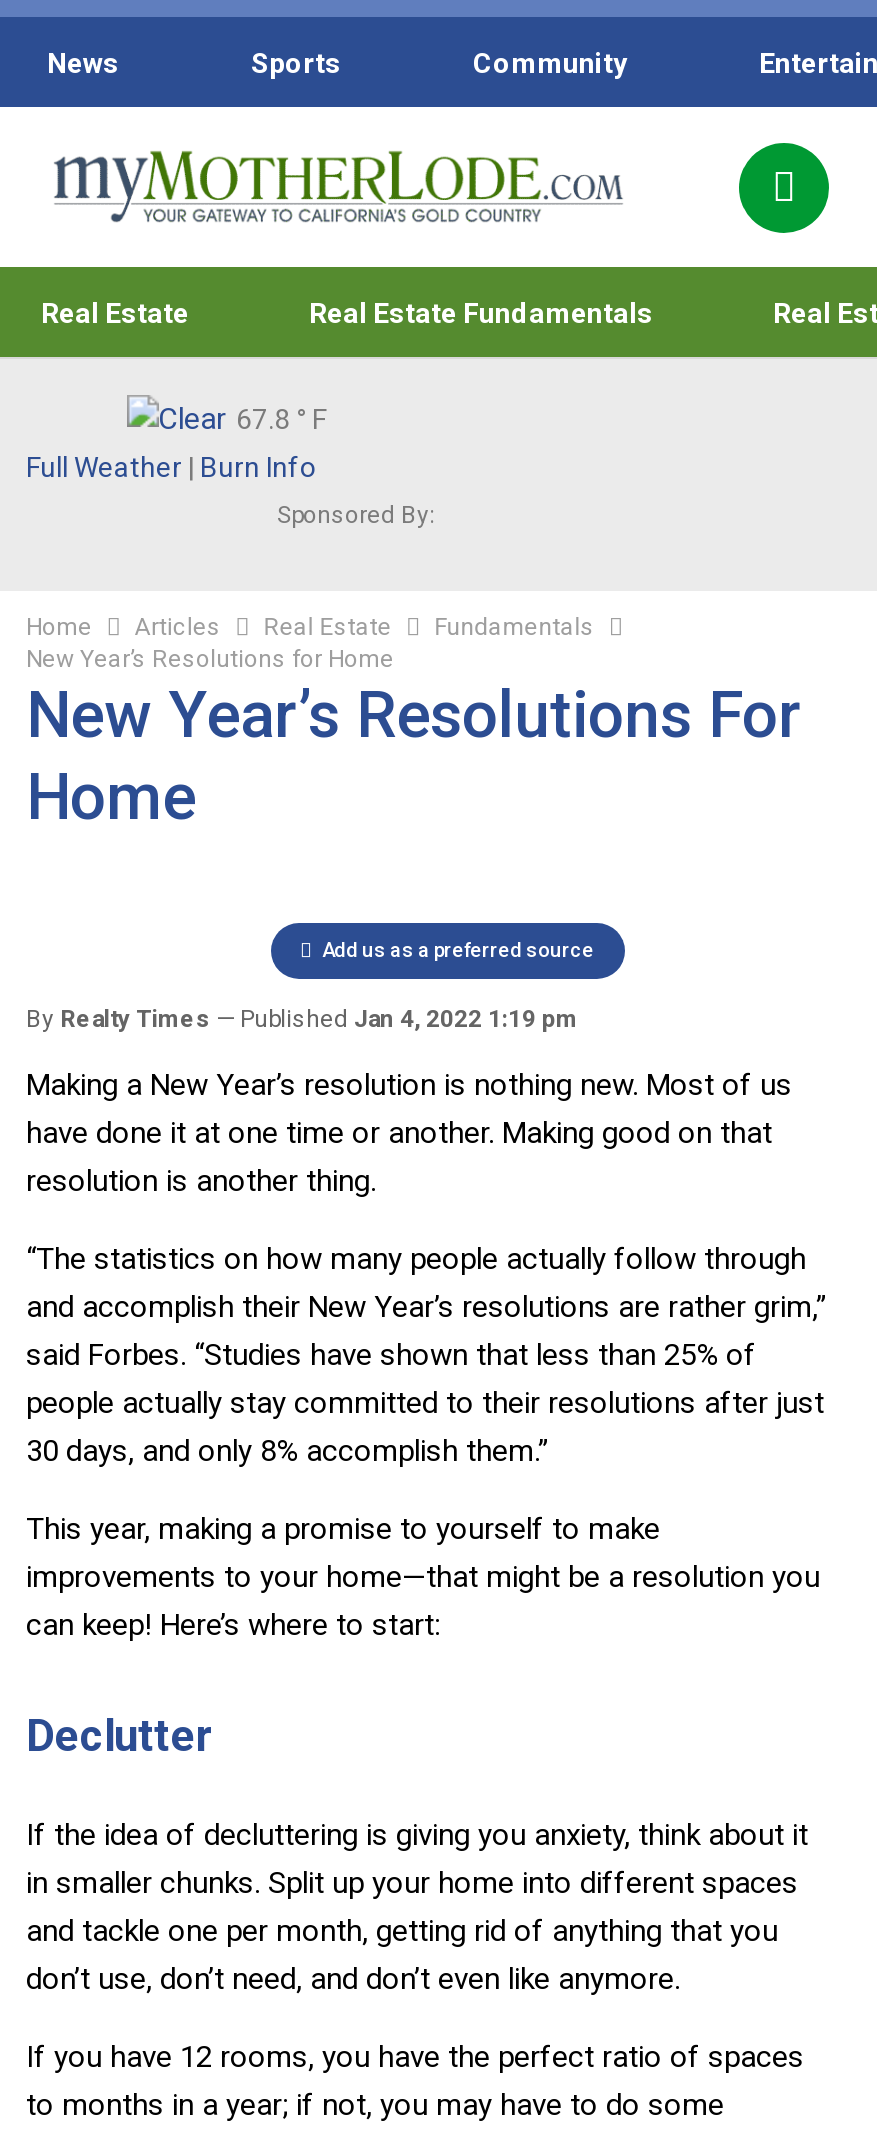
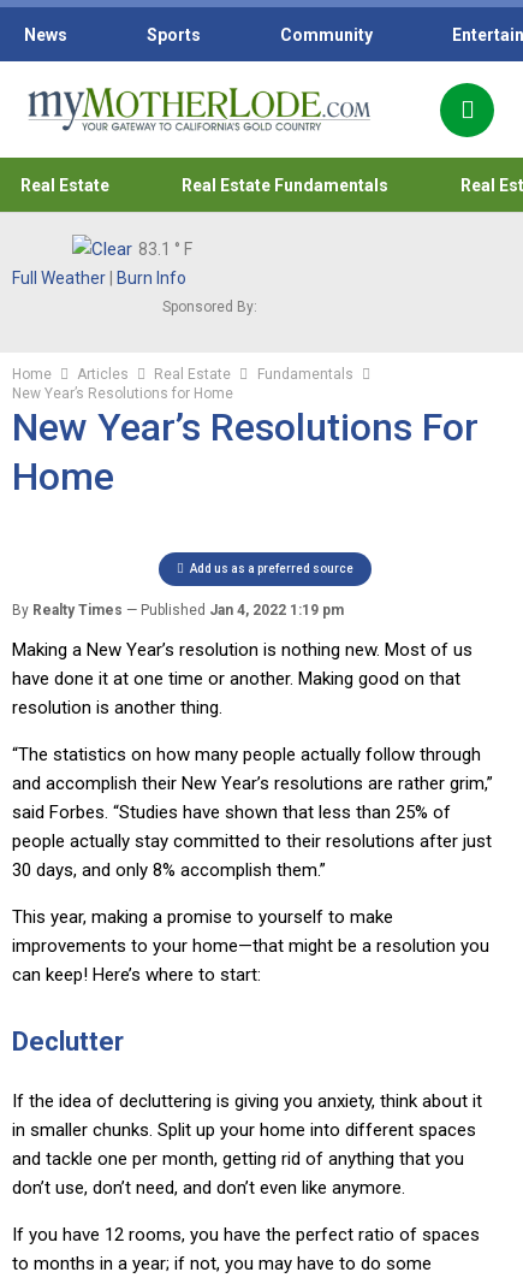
- 67.8 ° F
+ 83.1 ° F
